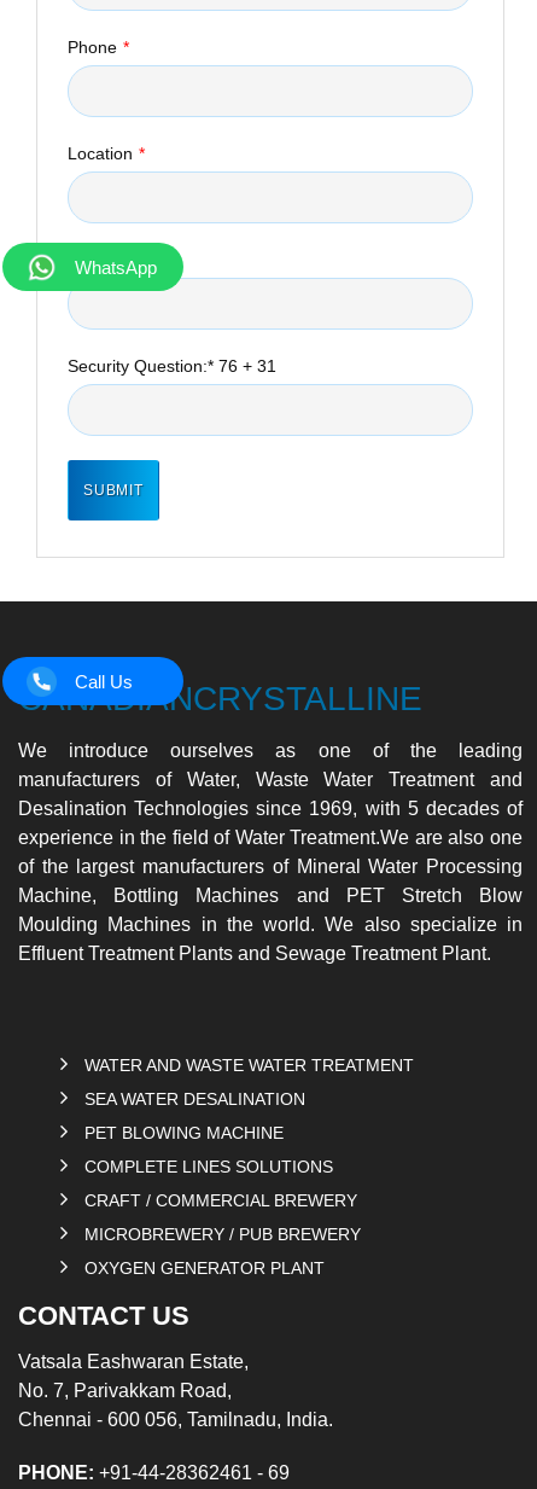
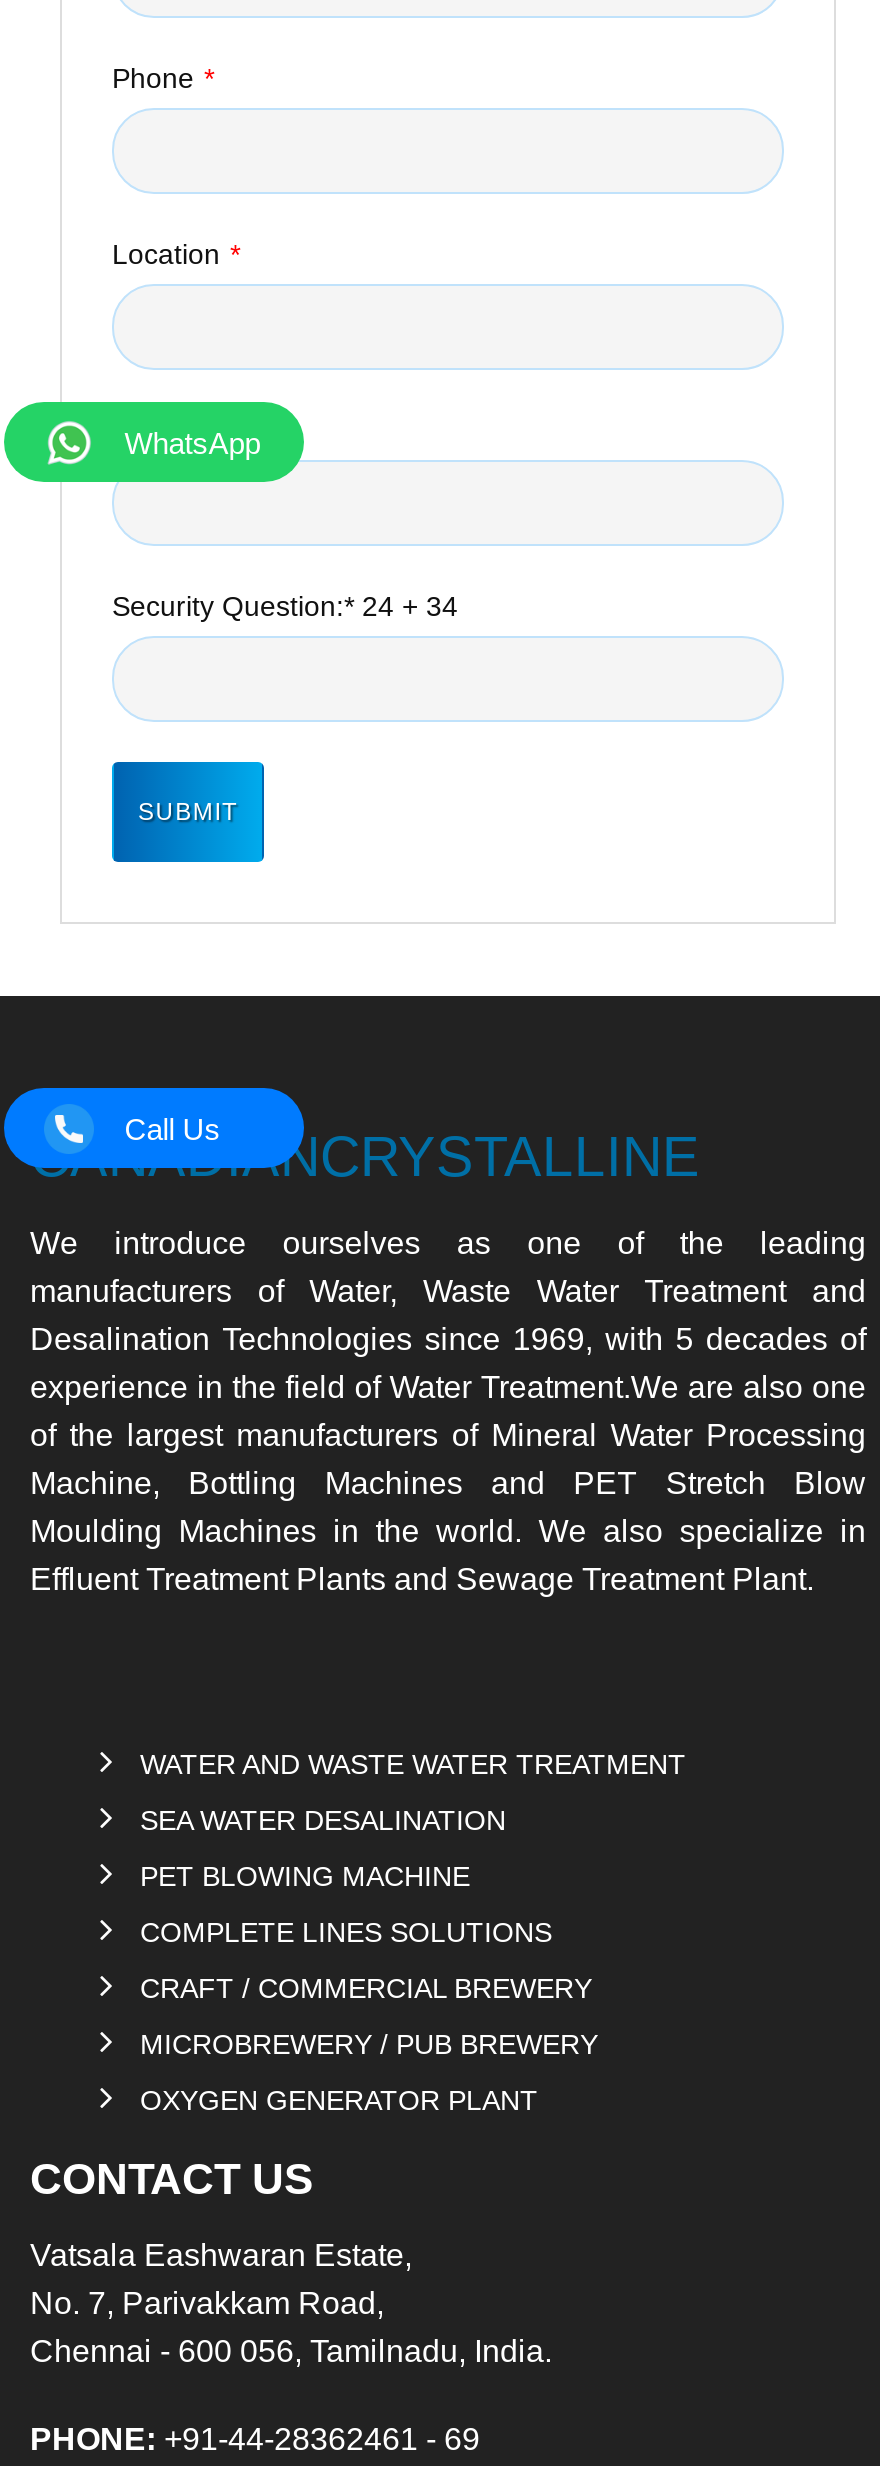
- Security Question:* 76 + 31
+ Security Question:* 24 + 34
